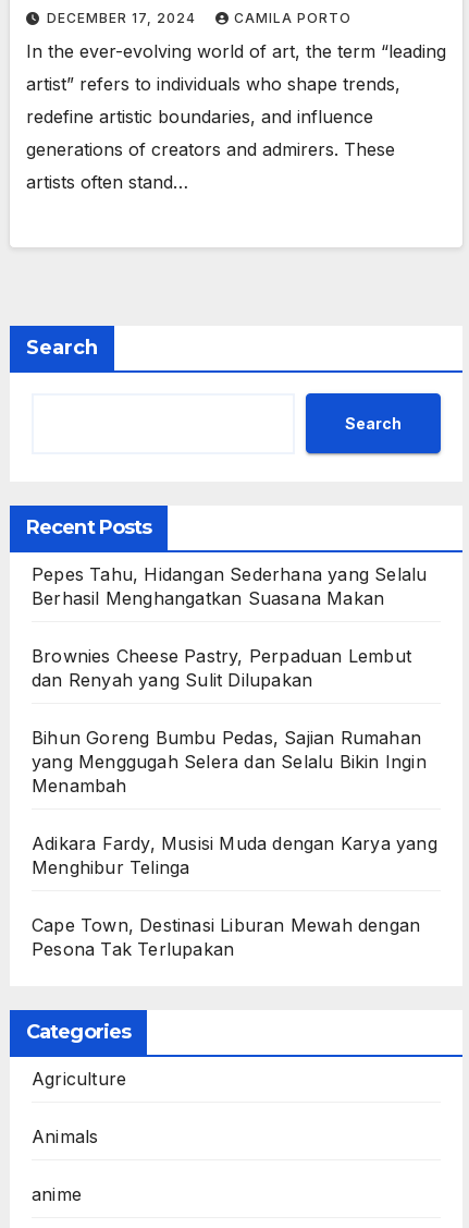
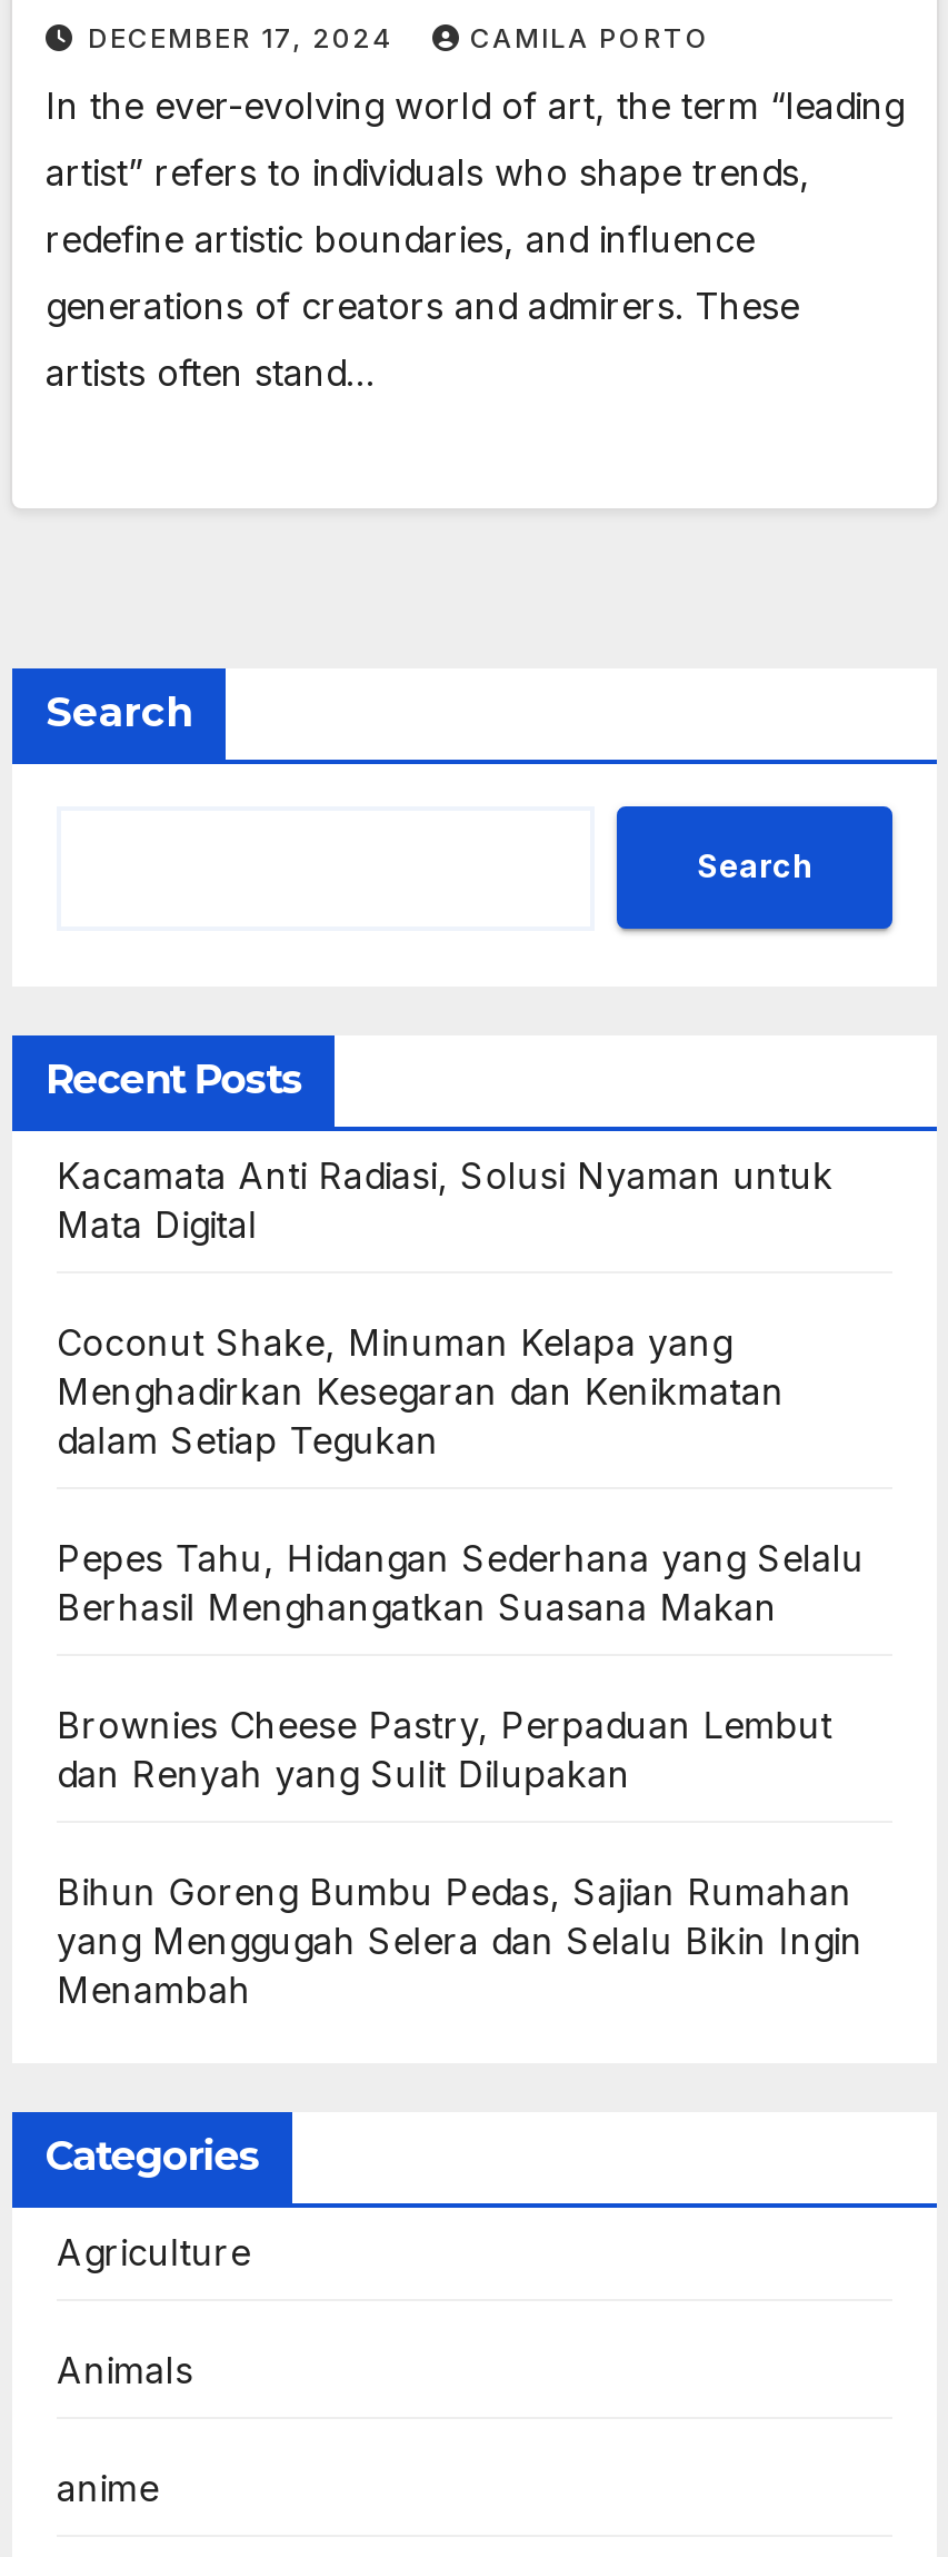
+ Kacamata Anti Radiasi, Solusi Nyaman untuk
+ Mata Digital
+ Coconut Shake, Minuman Kelapa yang
+ Menghadirkan Kesegaran dan Kenikmatan
+ dalam Setiap Tegukan

moved down: Pepes Tahu, Hidangan Sederhana yang Selalu | Berhasil Menghangatkan Suasana Makan | Brownies Cheese Pastry, Perpaduan Lembut | dan Renyah yang Sulit Dilupakan | Bihun Goreng Bumbu Pedas, Sajian Rumahan | yang Menggugah Selera dan Selalu Bikin Ingin | Menambah

- Adikara Fardy, Musisi Muda dengan Karya yang
- Menghibur Telinga
- Cape Town, Destinasi Liburan Mewah dengan
- Pesona Tak Terlupakan
